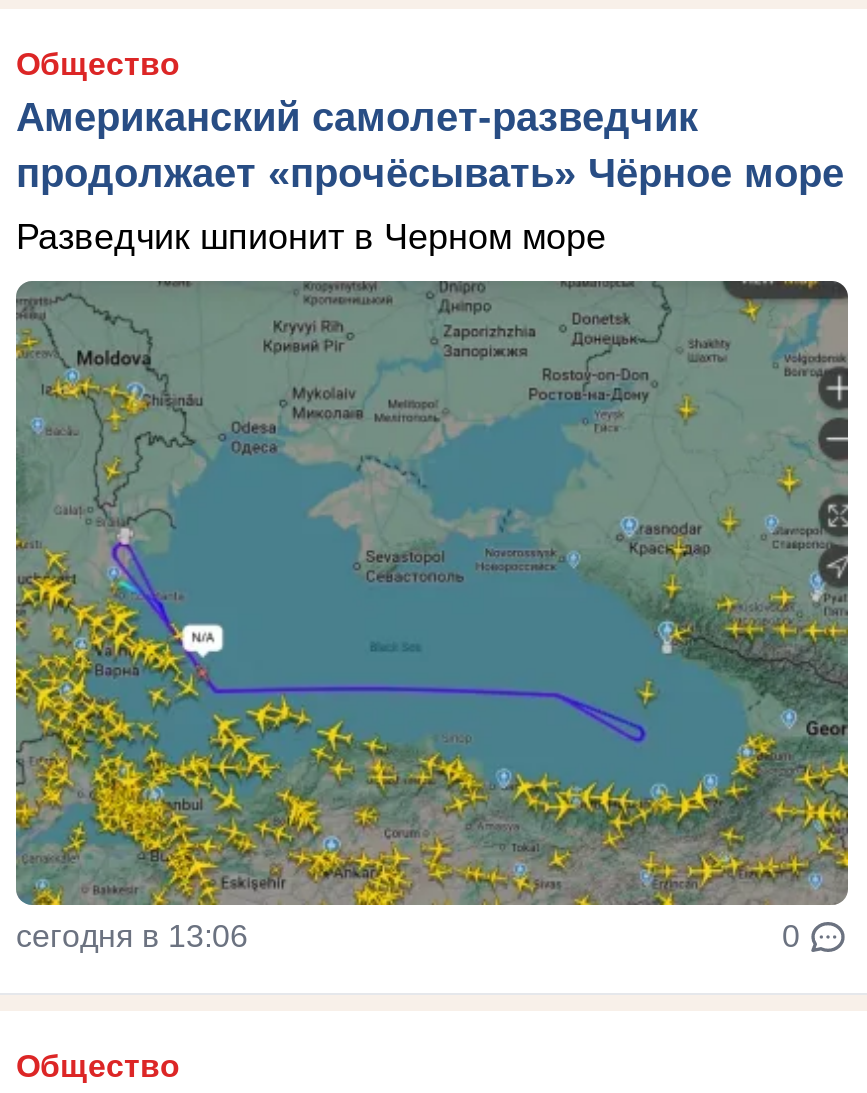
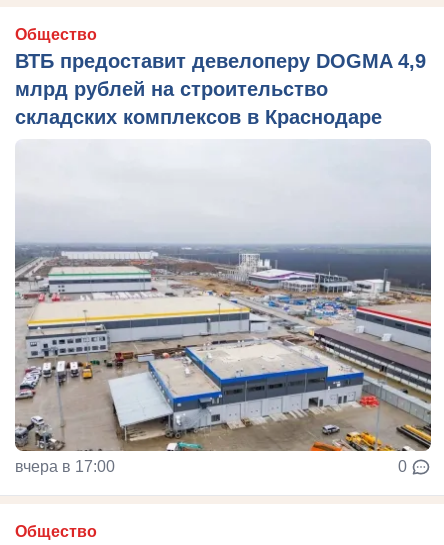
- Американский самолет-разведчик
- продолжает «прочёсывать» Чёрное море
- Разведчик шпионит в Черном море
+ ВТБ предоставит девелоперу DOGMA 4,9
+ млрд рублей на строительство
+ складских комплексов в Краснодаре

- [image]
- сегодня в 13:06
+ [image]
+ вчера в 17:00
